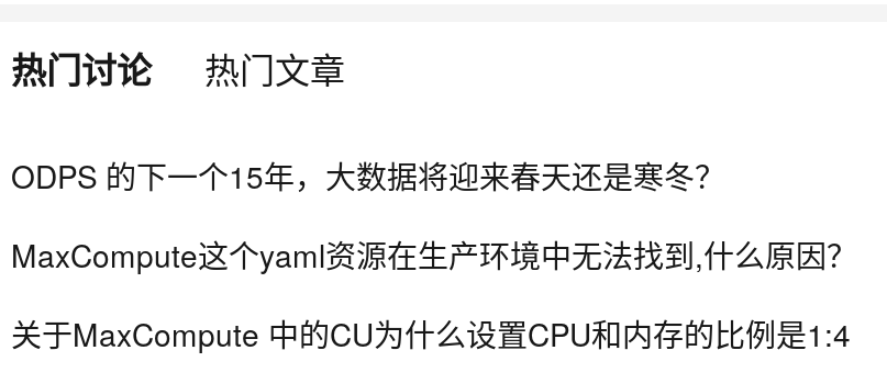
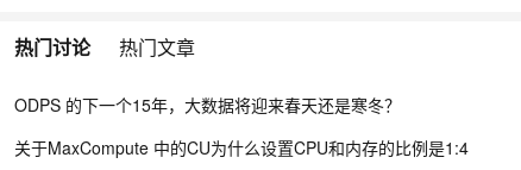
- MaxCompute这个yaml资源在生产环境中无法找到,什么原因？
